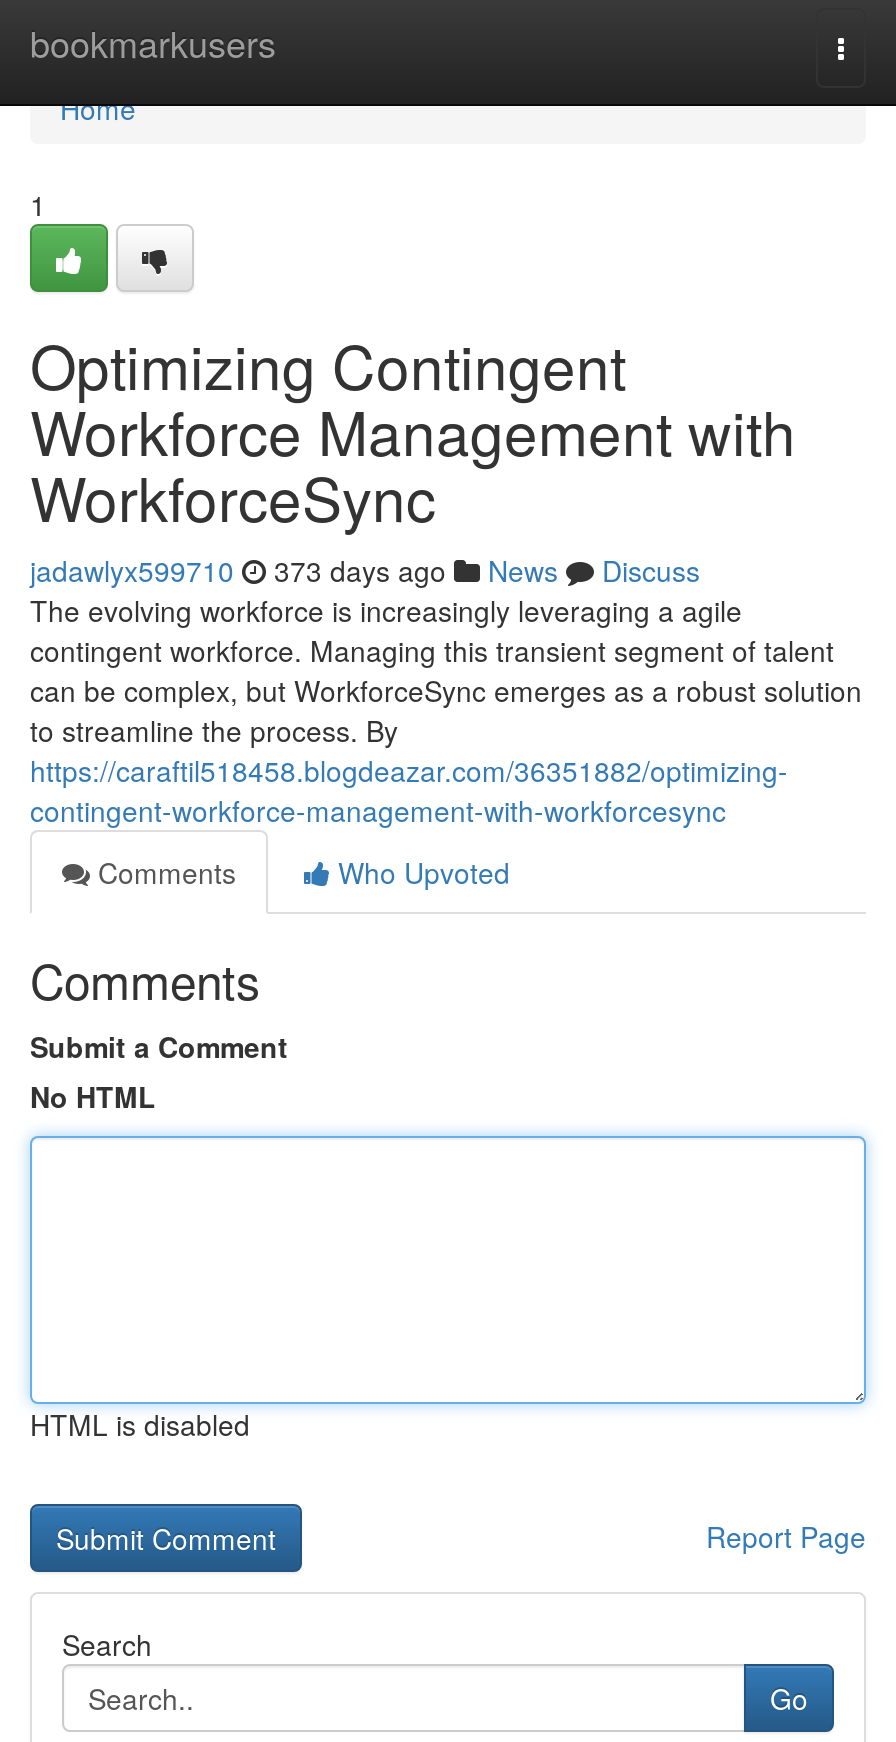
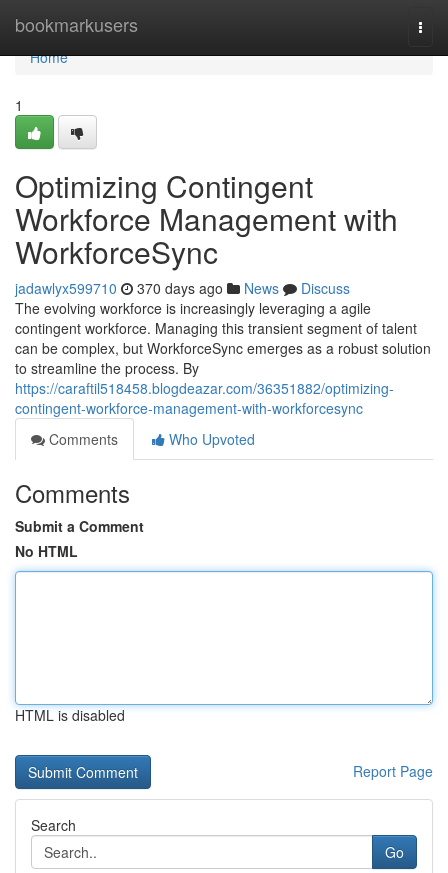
- jadawlyx599710 373 days ago News Discuss
+ jadawlyx599710 370 days ago News Discuss
